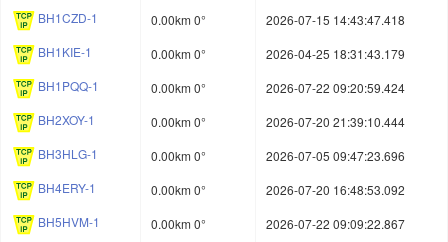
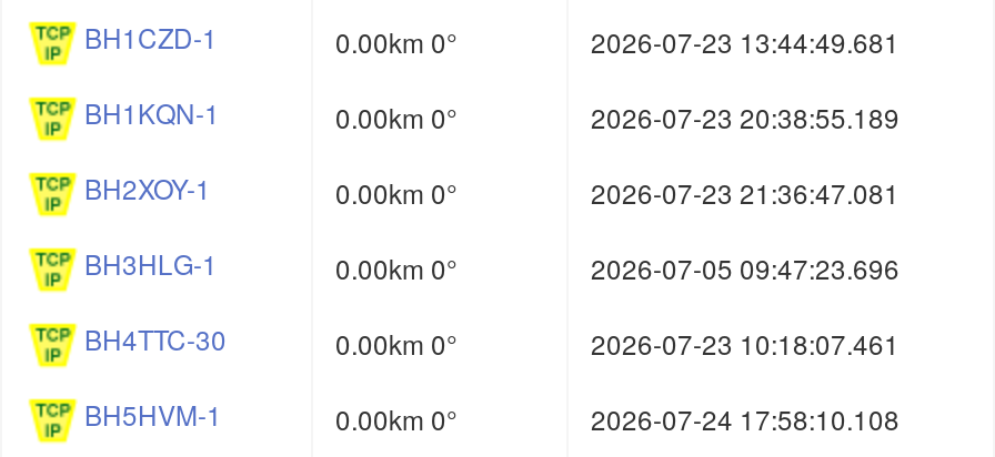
- 2026-07-15 14:43:47.418
+ 2026-07-23 13:44:49.681

- BH1KIE-1
+ BH1KQN-1

- 2026-04-25 18:31:43.179
- BH1PQQ-1
- 0.00km 0°
- 2026-07-22 09:20:59.424
+ 2026-07-23 20:38:55.189

- 2026-07-20 21:39:10.444
+ 2026-07-23 21:36:47.081

- BH4ERY-1
+ BH4TTC-30

- 2026-07-20 16:48:53.092
+ 2026-07-23 10:18:07.461

- 2026-07-22 09:09:22.867
+ 2026-07-24 17:58:10.108
